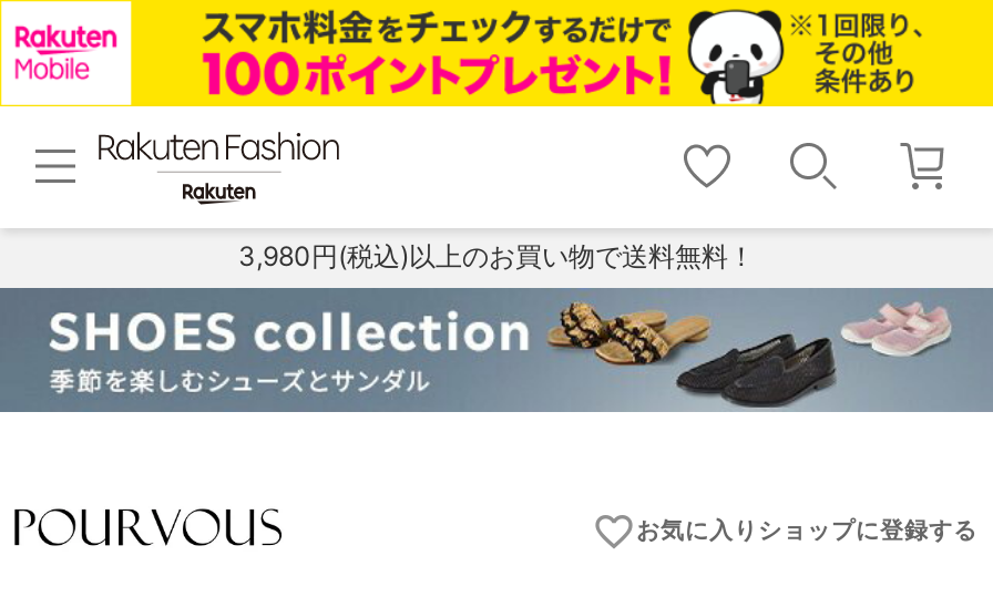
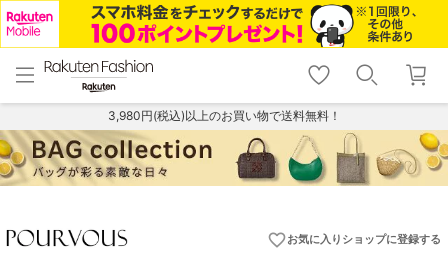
- [image]
+ [image]
